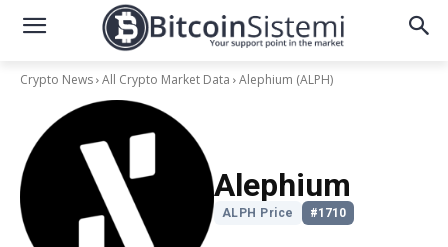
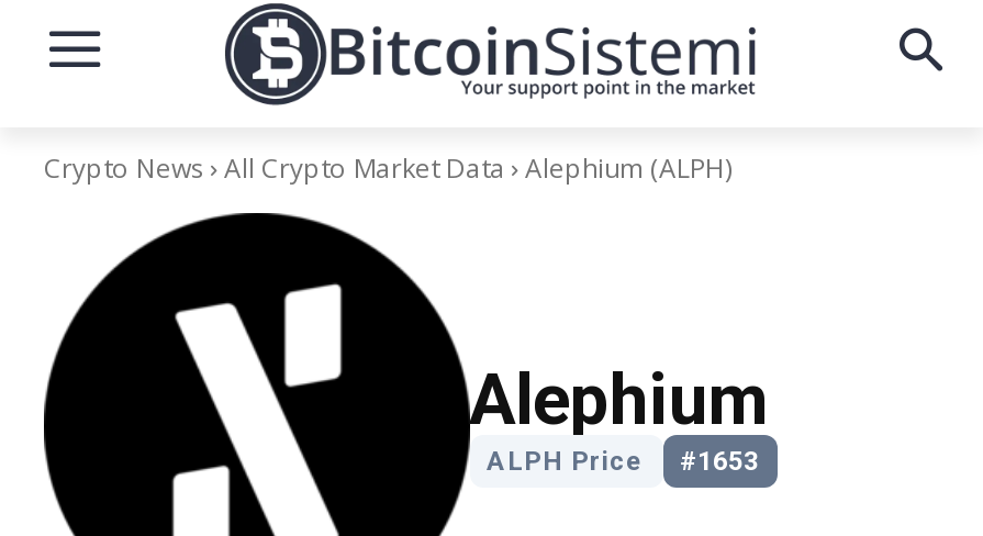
- ALPH Price #1710
+ ALPH Price #1653
